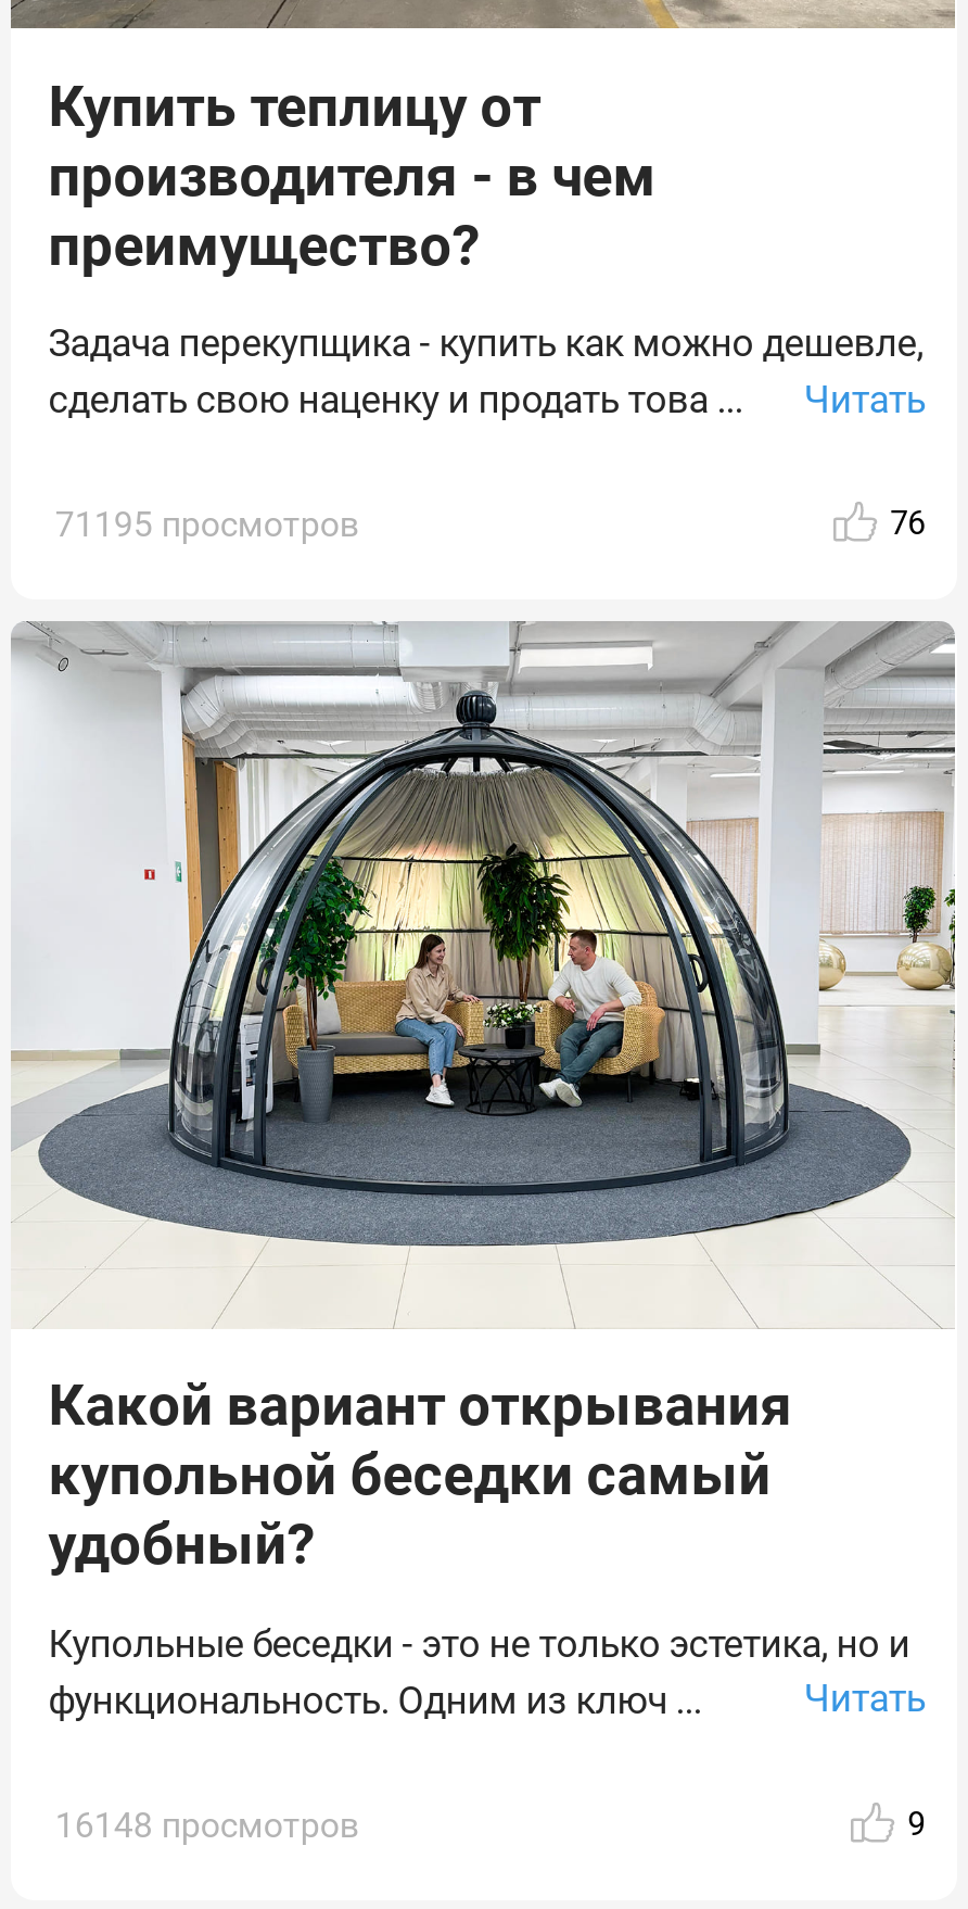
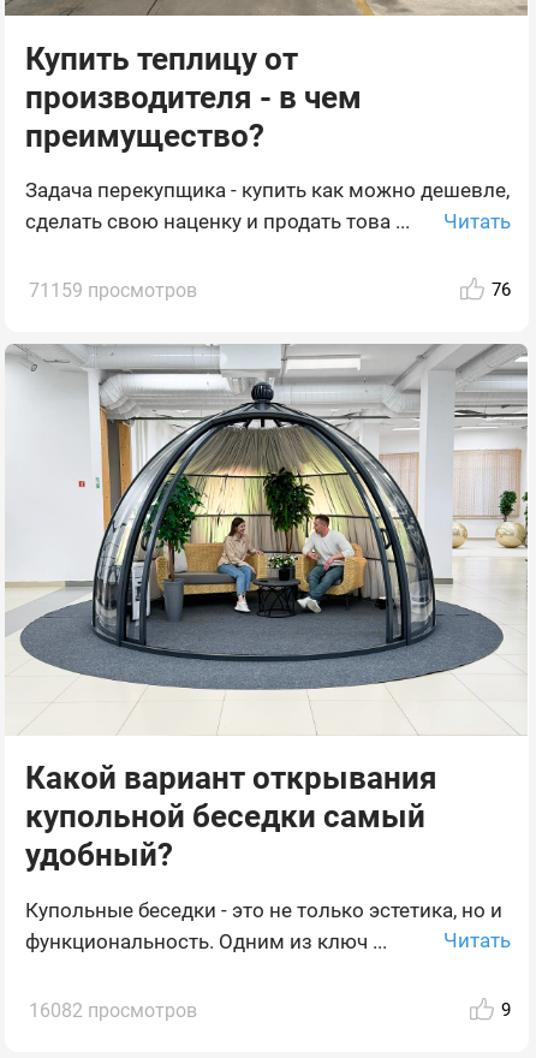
- 71195 просмотров
+ 71159 просмотров

- 16148 просмотров
+ 16082 просмотров
